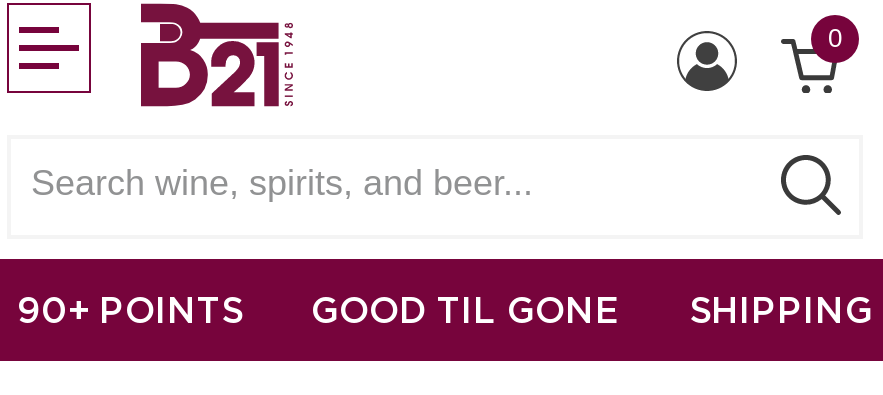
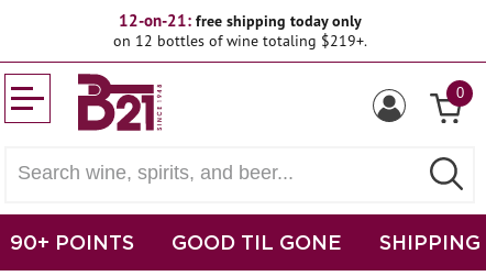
+ 12-on-21: free shipping today only
+ on 12 bottles of wine totaling $219+.
